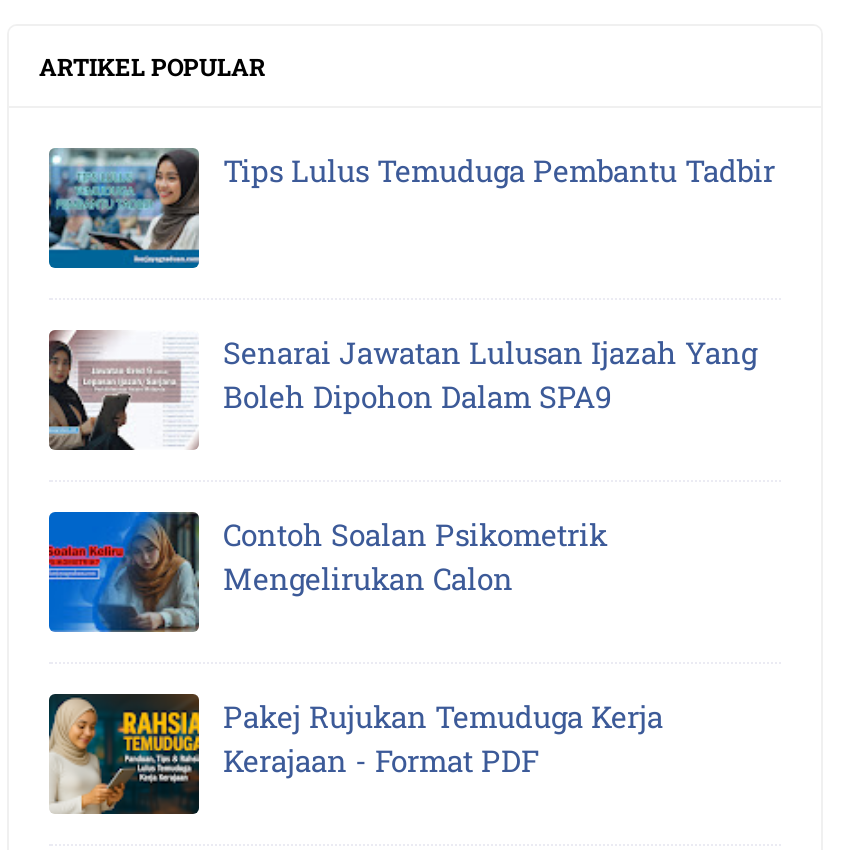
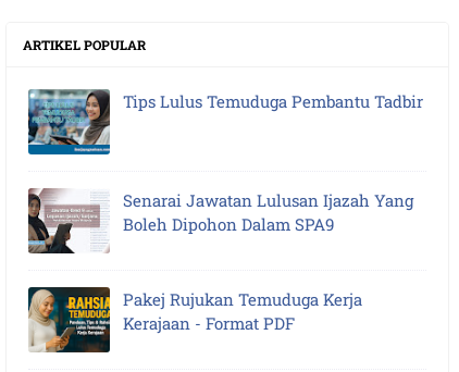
- [image]
- Contoh Soalan Psikometrik
- Mengelirukan Calon
